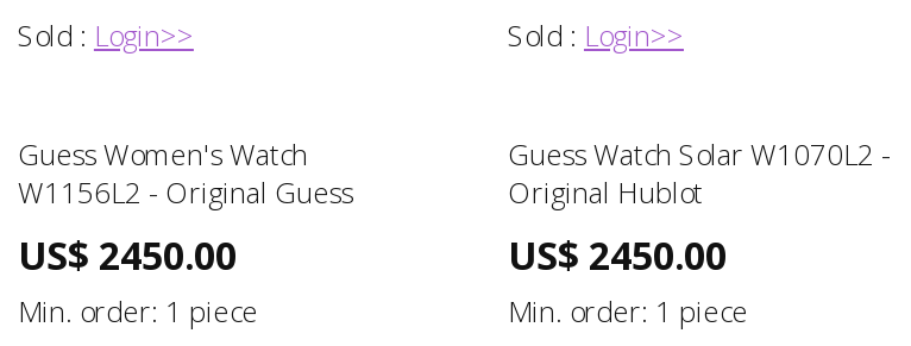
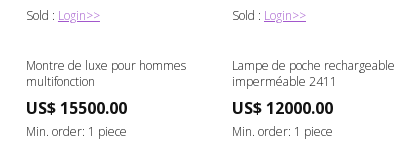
- Guess Women's Watch
- W1156L2 - Original Guess
- US$ 2450.00
+ Montre de luxe pour hommes
+ multifonction
+ US$ 15500.00

- Guess Watch Solar W1070L2 -
- Original Hublot
- US$ 2450.00
+ Lampe de poche rechargeable
+ imperméable 2411
+ US$ 12000.00
